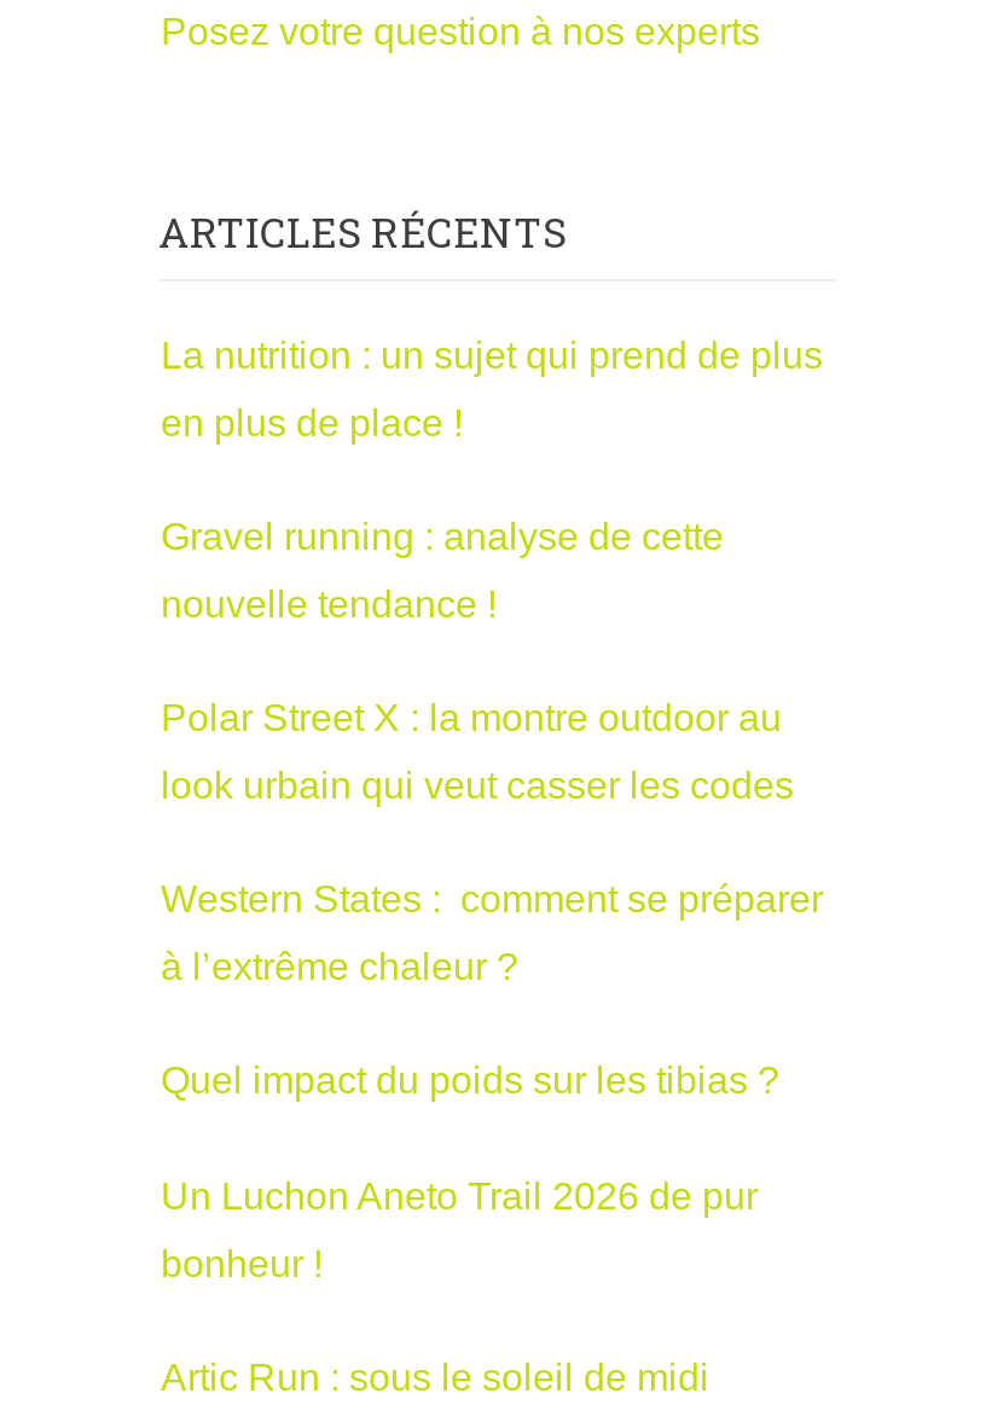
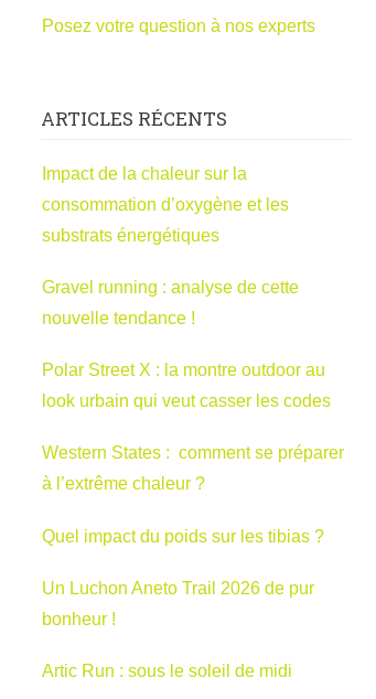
- La nutrition : un sujet qui prend de plus
- en plus de place !
+ Impact de la chaleur sur la
+ consommation d’oxygène et les
+ substrats énergétiques
